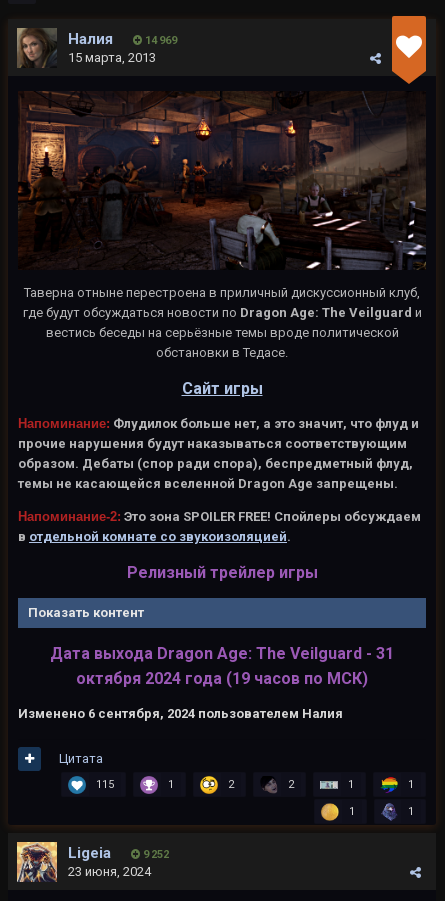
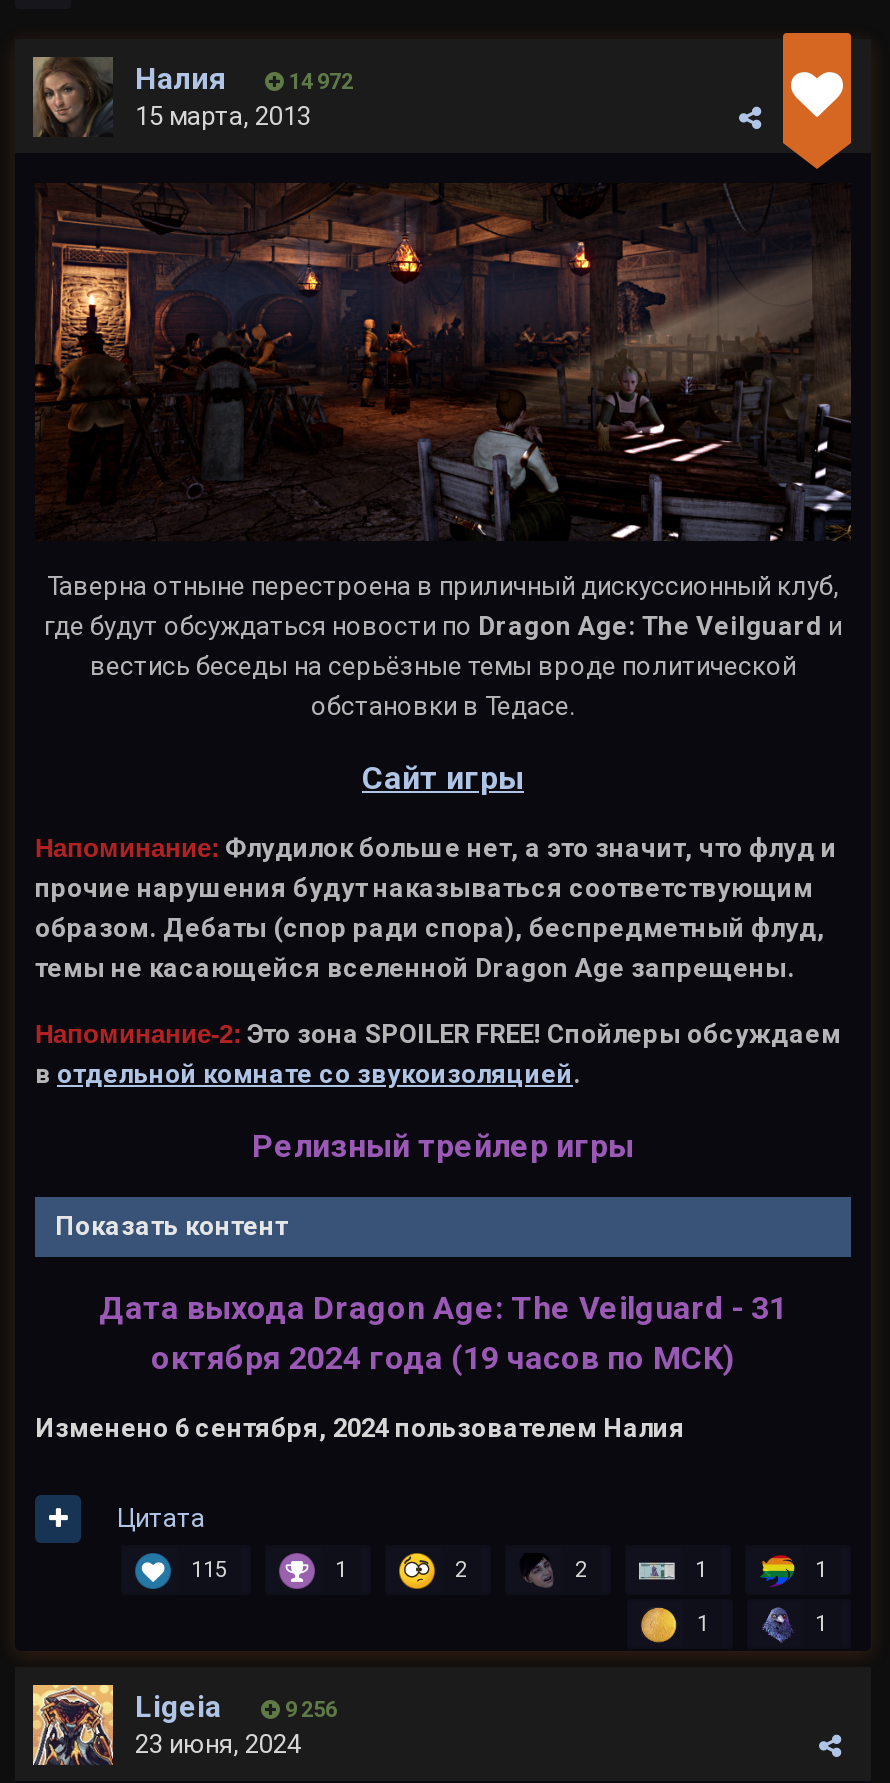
- 14 969
+ 14 972

- 9 252
+ 9 256
